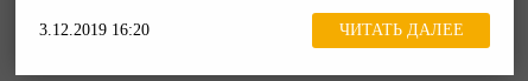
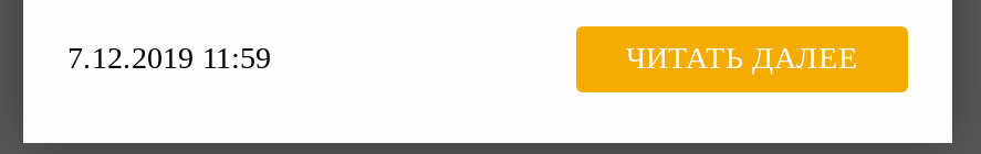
- 3.12.2019 16:20
+ 7.12.2019 11:59
